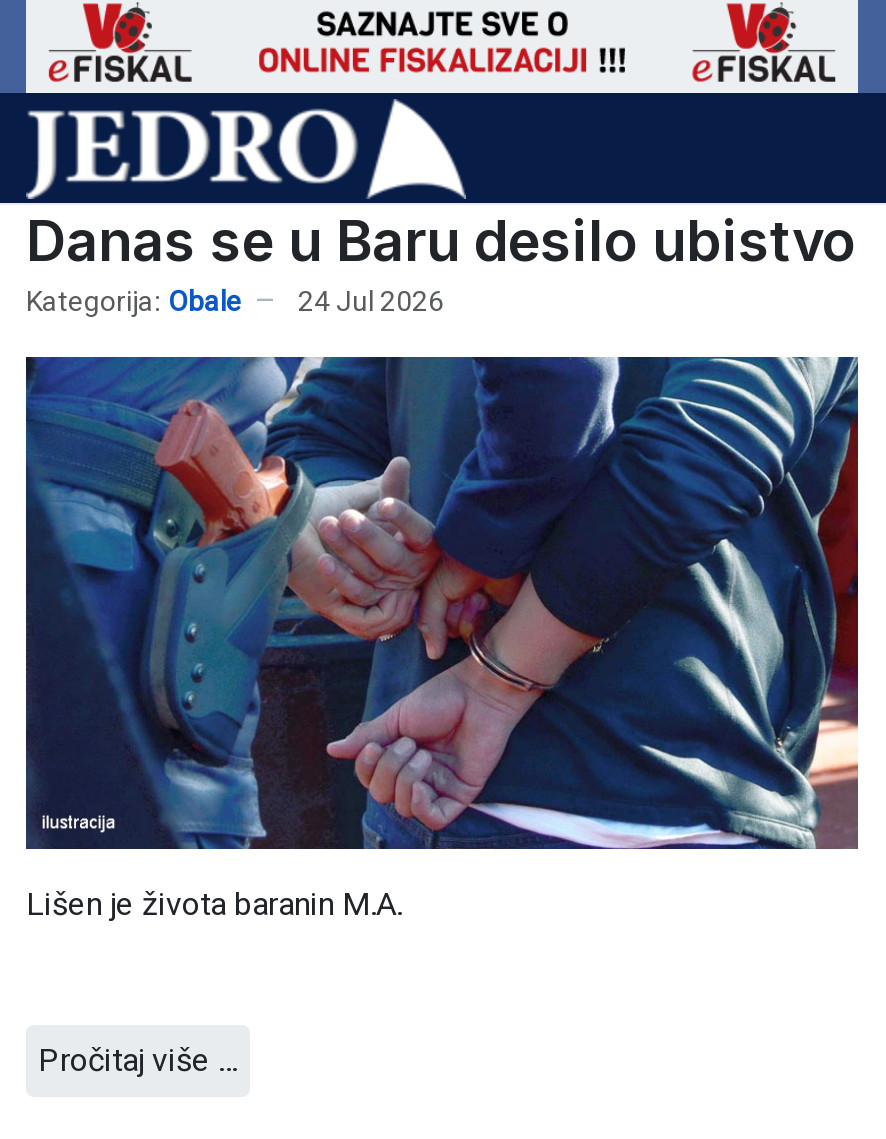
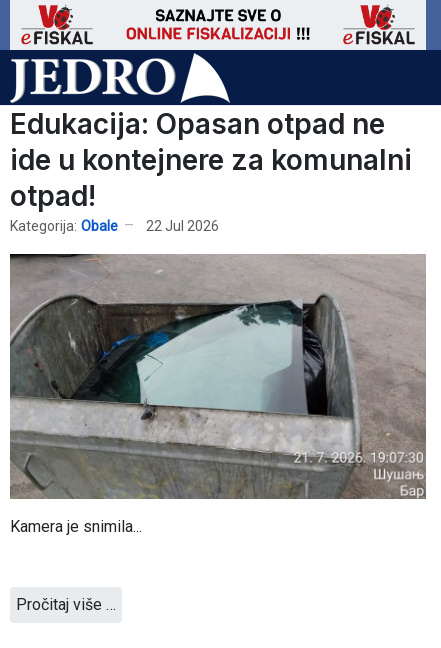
- Danas se u Baru desilo ubistvo
+ Edukacija: Opasan otpad ne
+ ide u kontejnere za komunalni
+ otpad!

- Kategorija: Obale 24 Jul 2026
+ Kategorija: Obale 22 Jul 2026

- [image]
- Lišen je života baranin M.A.
+ [image]
+ Kamera je snimila...
